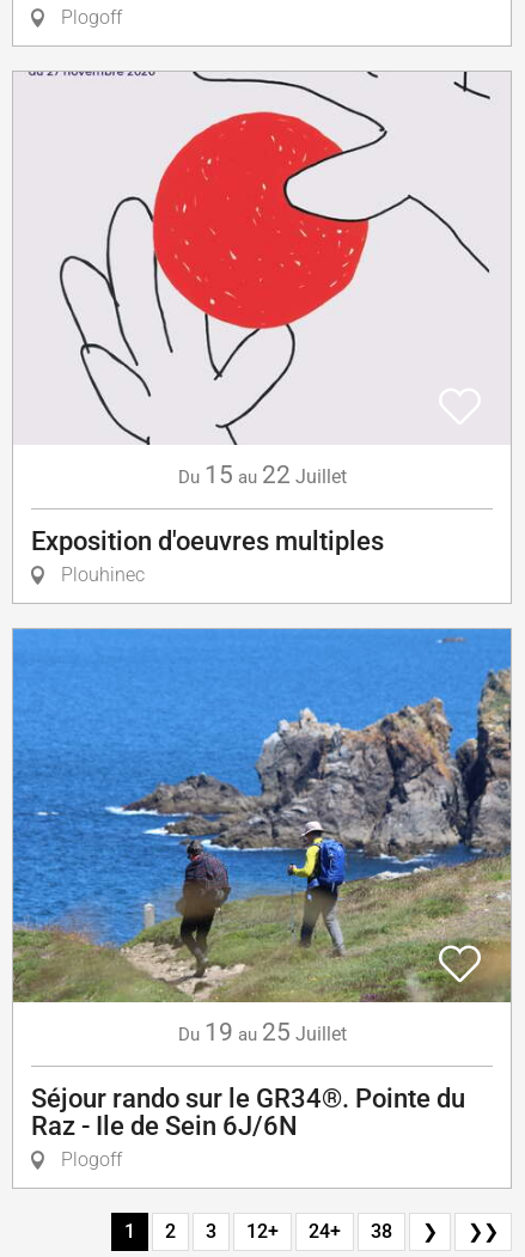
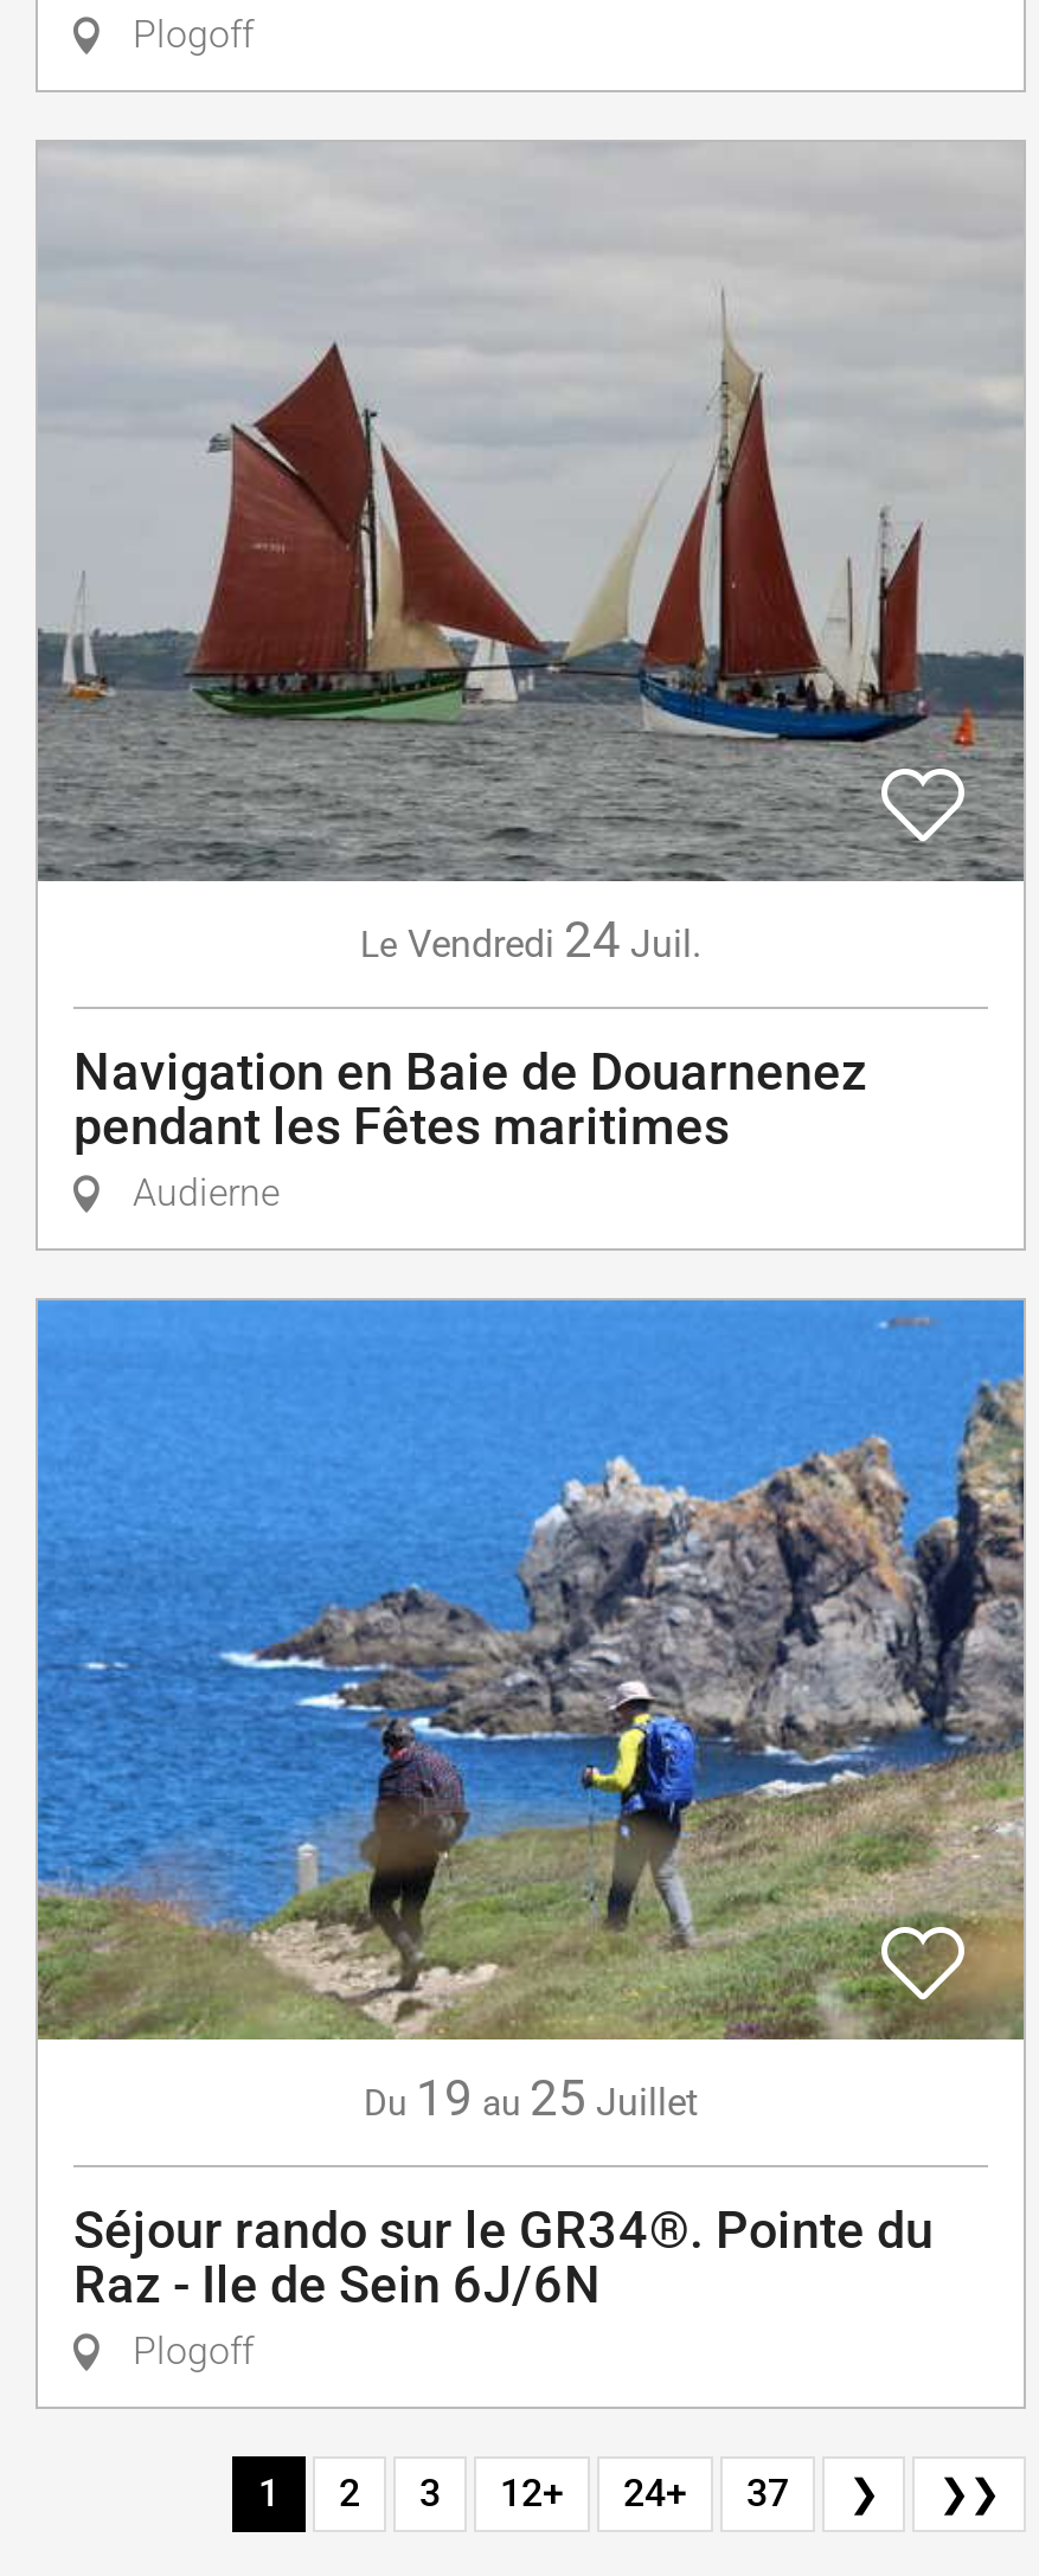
- [image]
- Du 15 au 22 Juillet
+ [image]
+ Le Vendredi 24 Juil.

- Exposition d'oeuvres multiples
- Plouhinec
+ Navigation en Baie de Douarnenez
+ pendant les Fêtes maritimes
+ Audierne

- 38
+ 37
